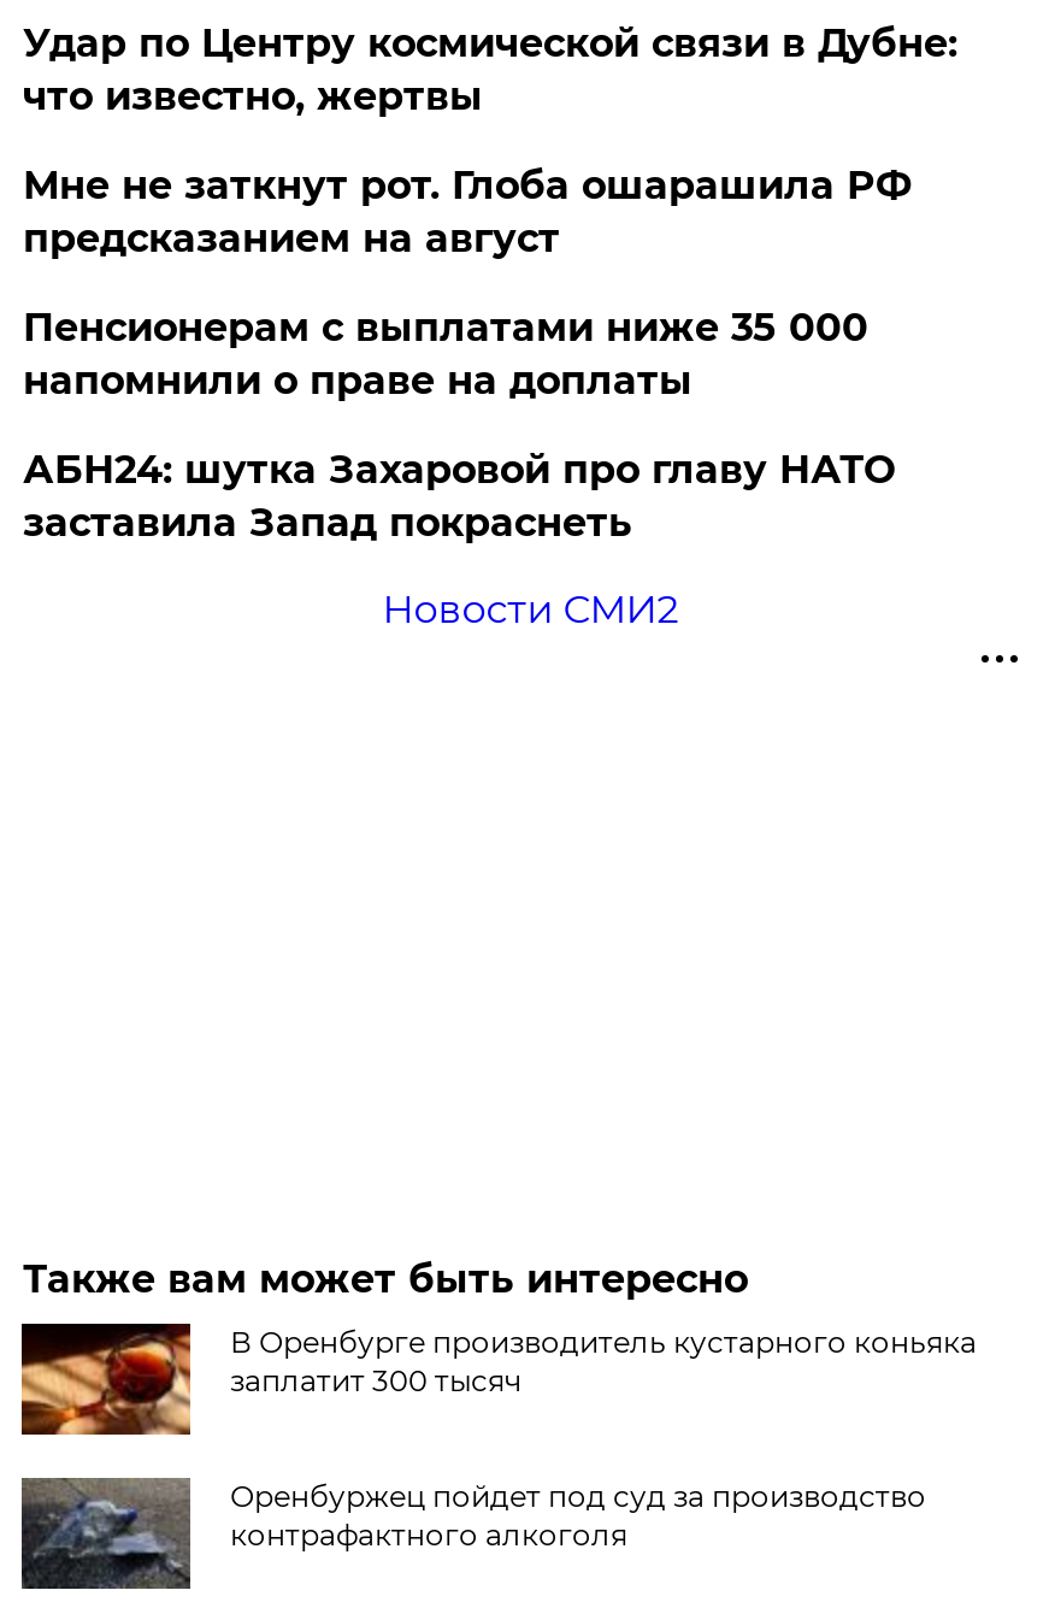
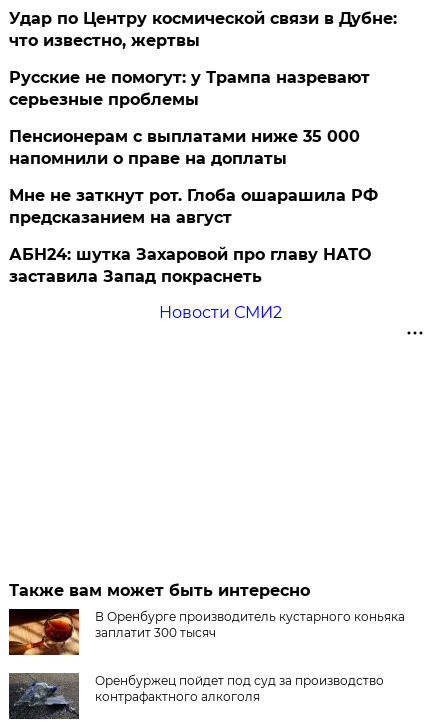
+ Русские не помогут: у Трампа назревают
+ серьезные проблемы

moved down: Мне не заткнут рот. Глоба ошарашила РФ | предсказанием на август
